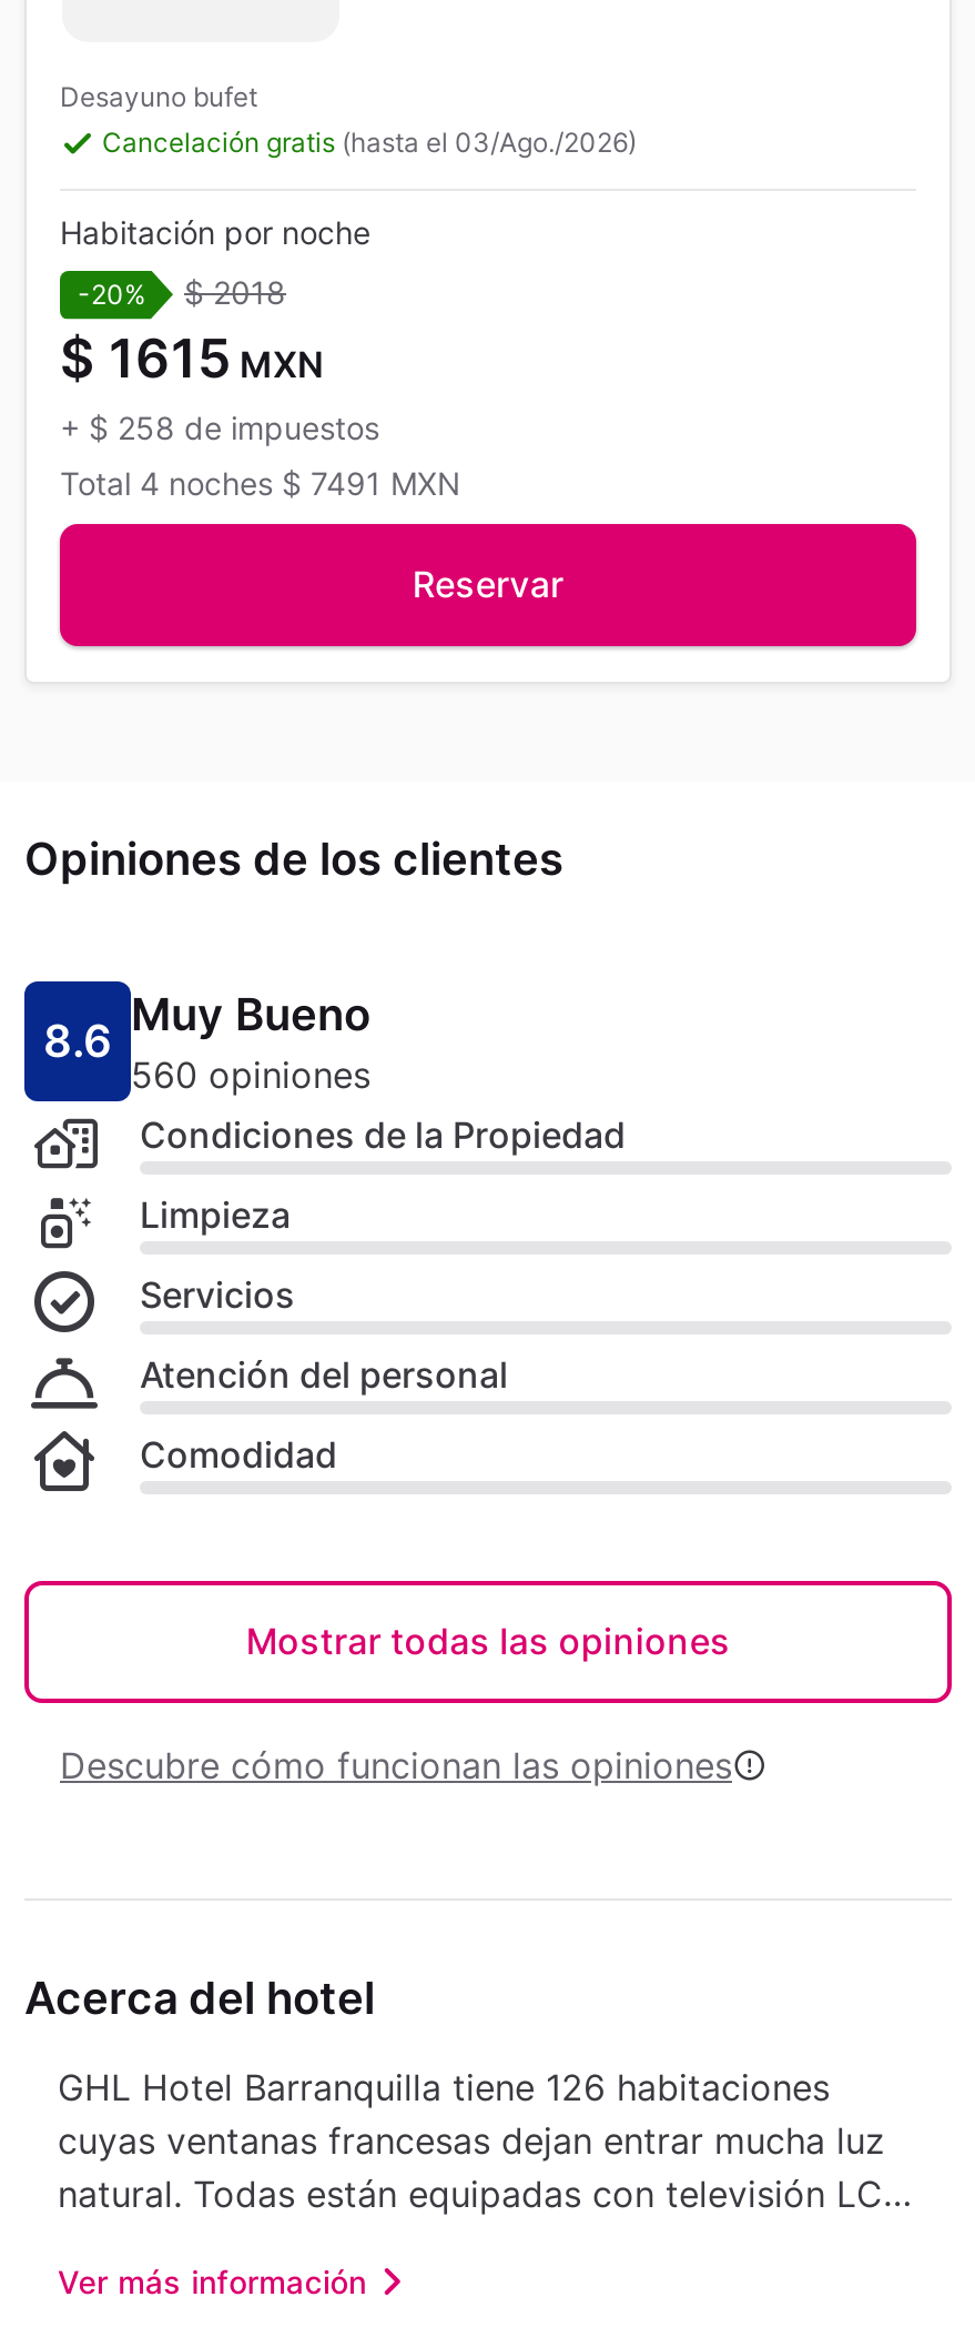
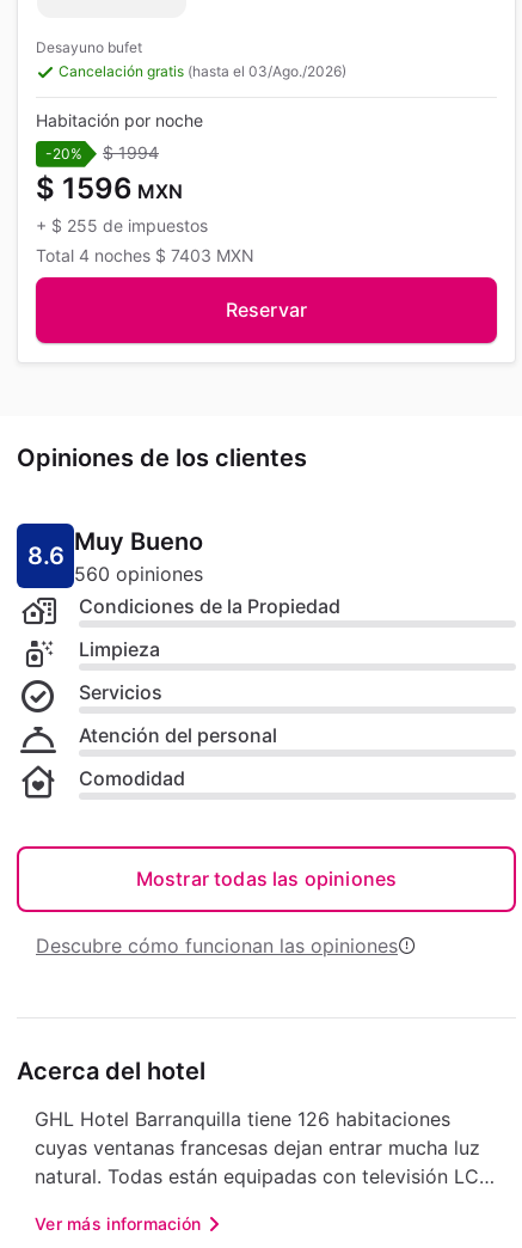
- -20% $ 2018
+ -20% $ 1994

- $ 1615 MXN
+ $ 1596 MXN

- + $ 258 de impuestos
+ + $ 255 de impuestos

- Total 4 noches $ 7491 MXN
+ Total 4 noches $ 7403 MXN
